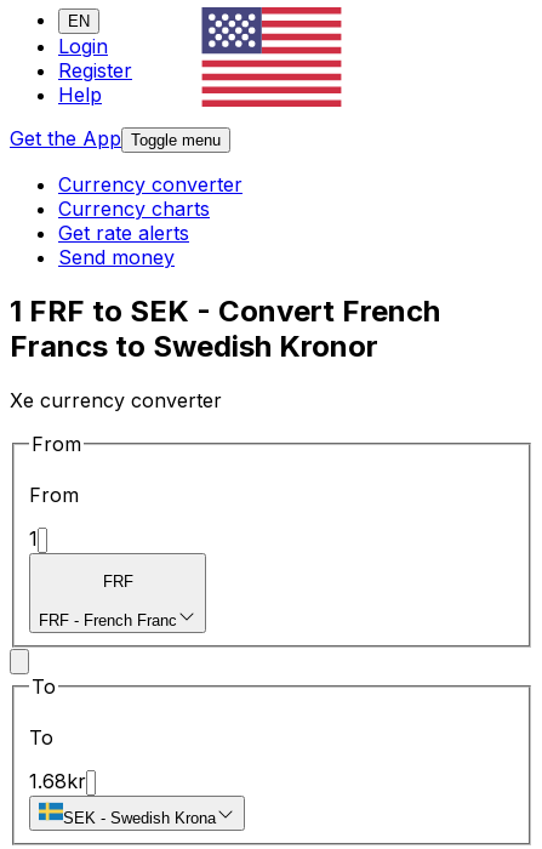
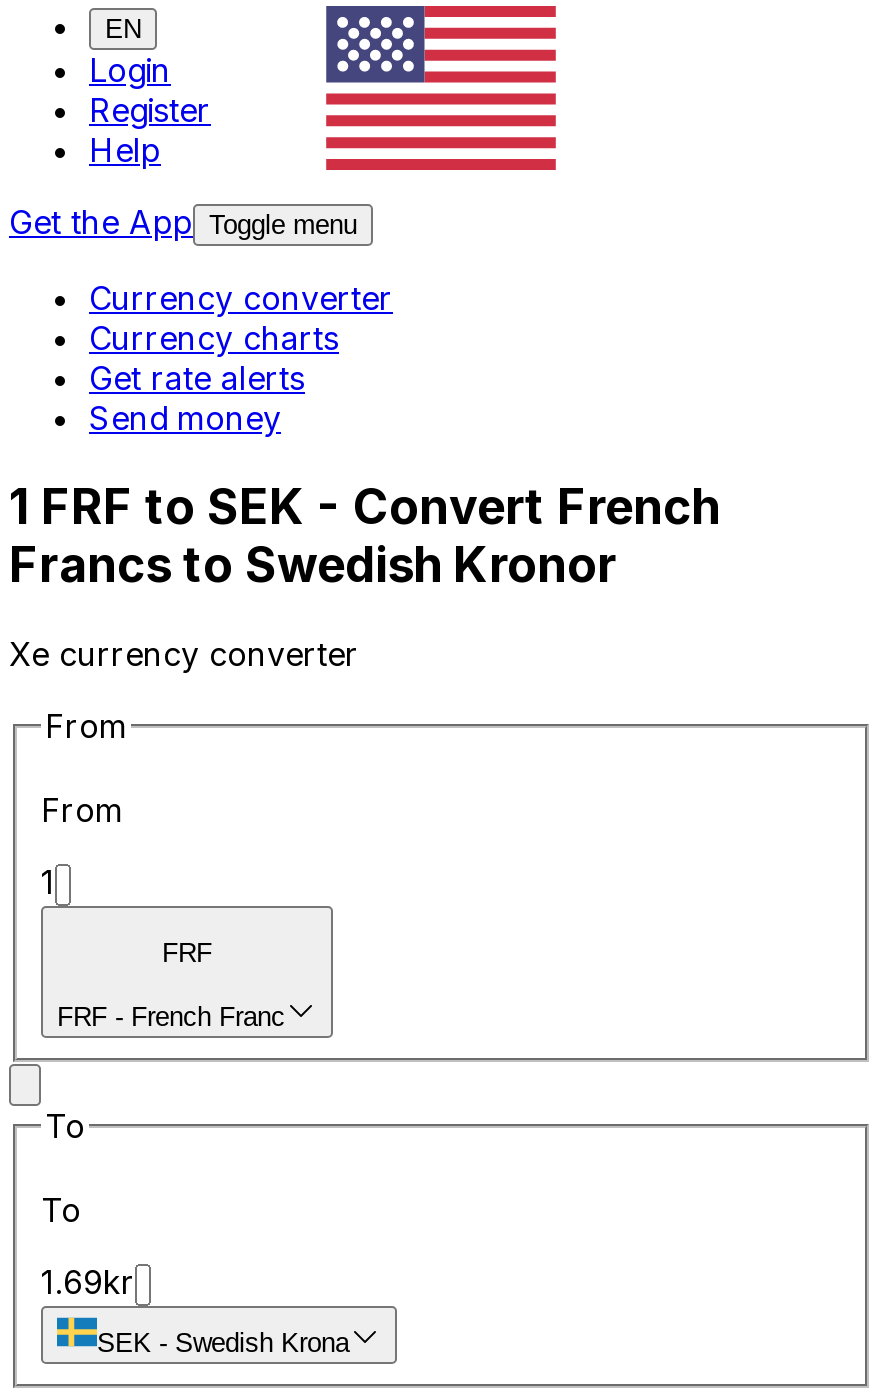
- 1.68kr
+ 1.69kr
